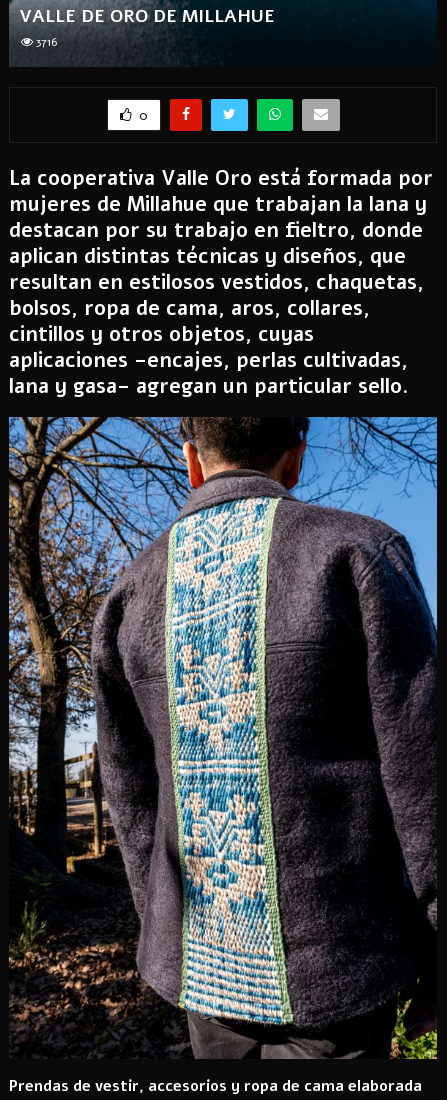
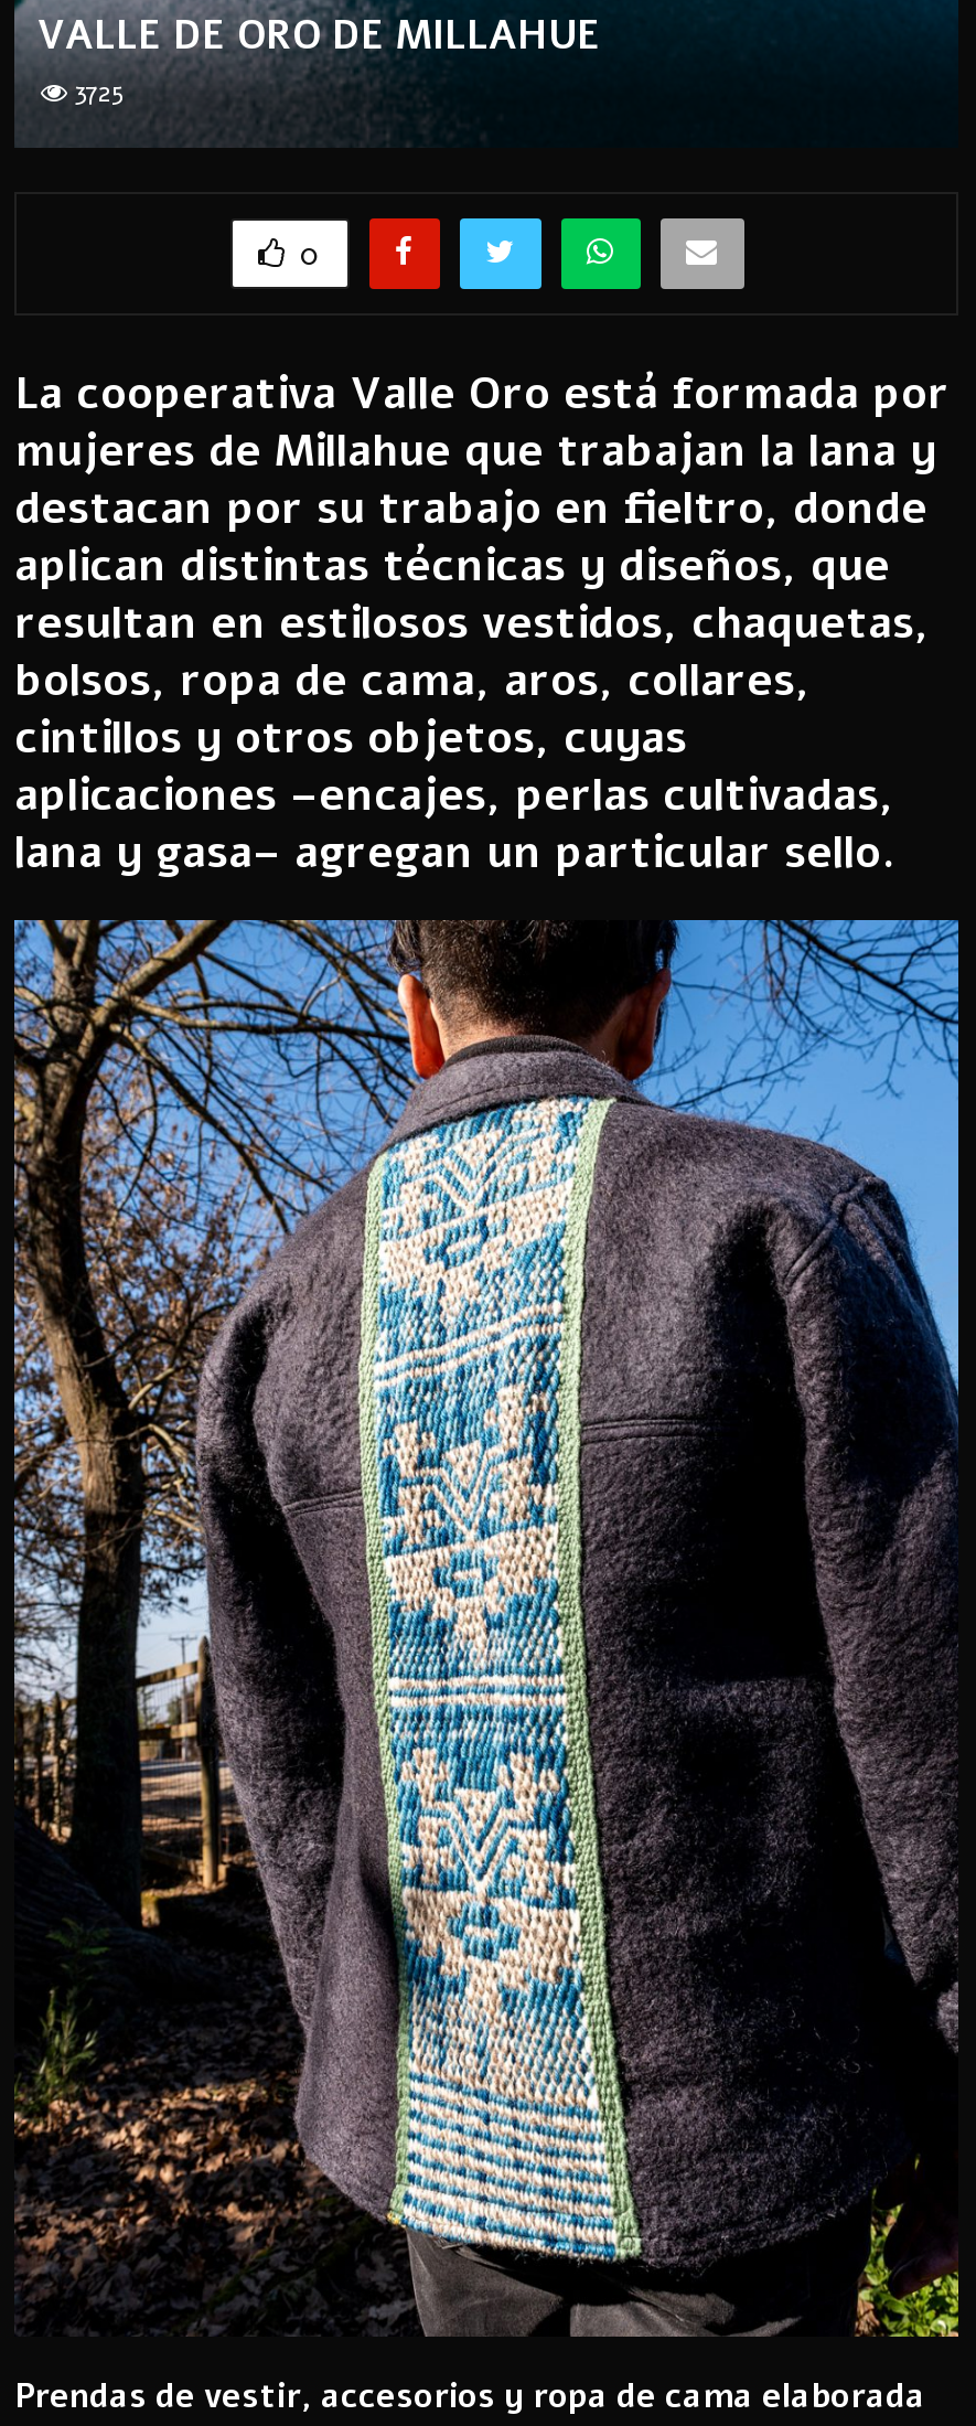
- 3716
+ 3725
